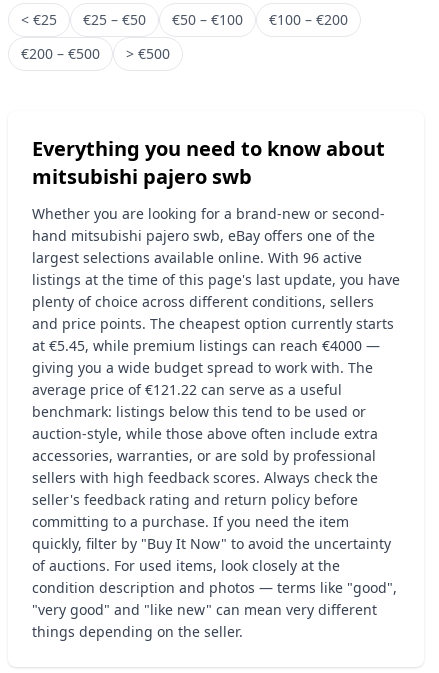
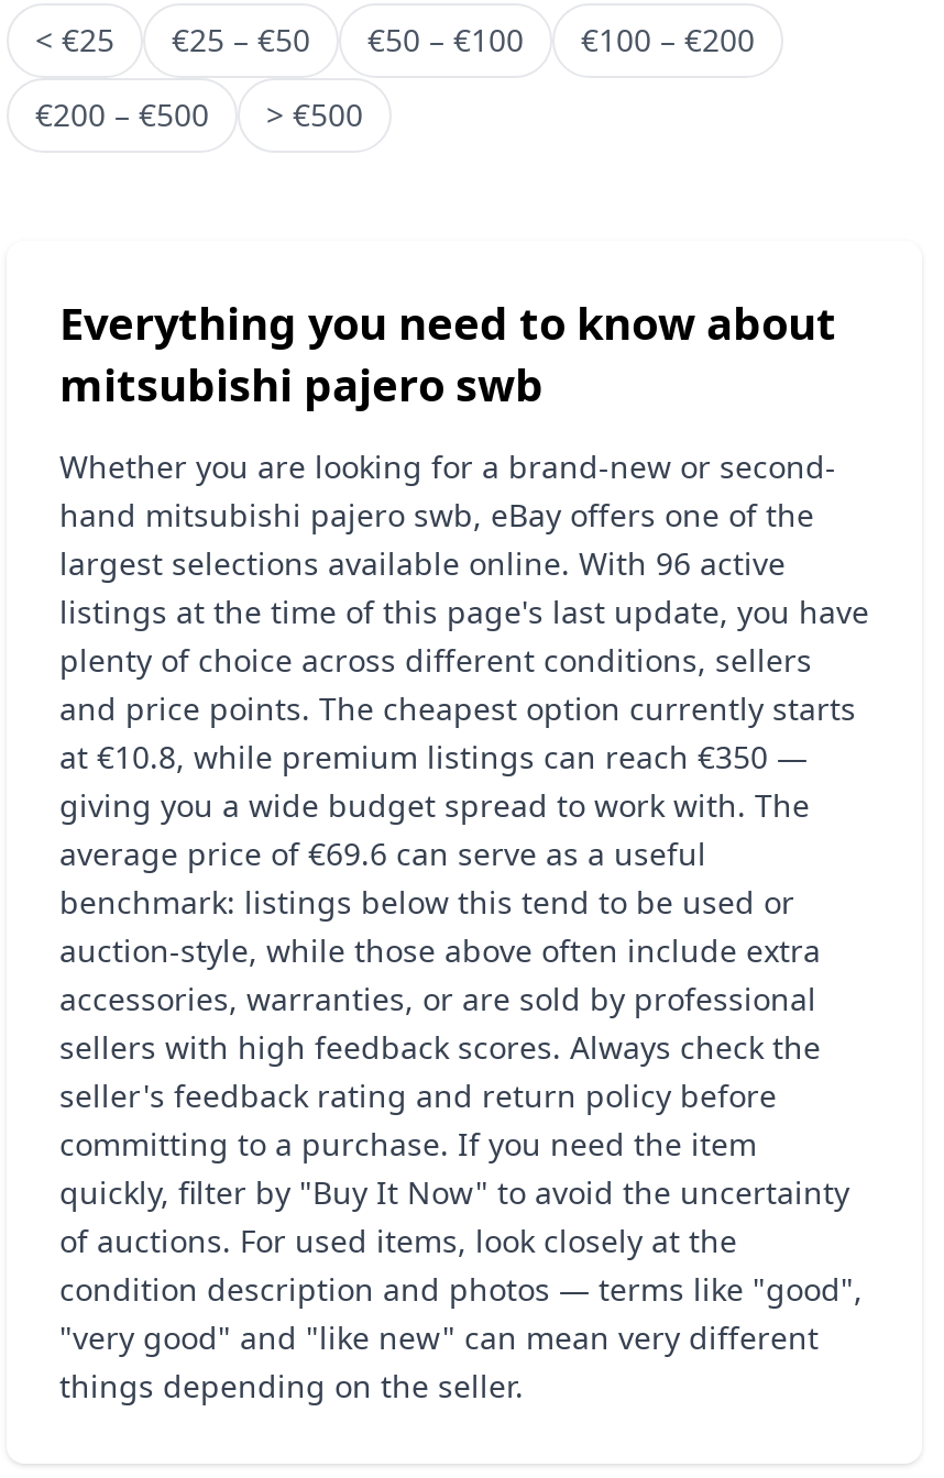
- at €5.45, while premium listings can reach €4000 —
+ at €10.8, while premium listings can reach €350 —

- average price of €121.22 can serve as a useful
+ average price of €69.6 can serve as a useful
